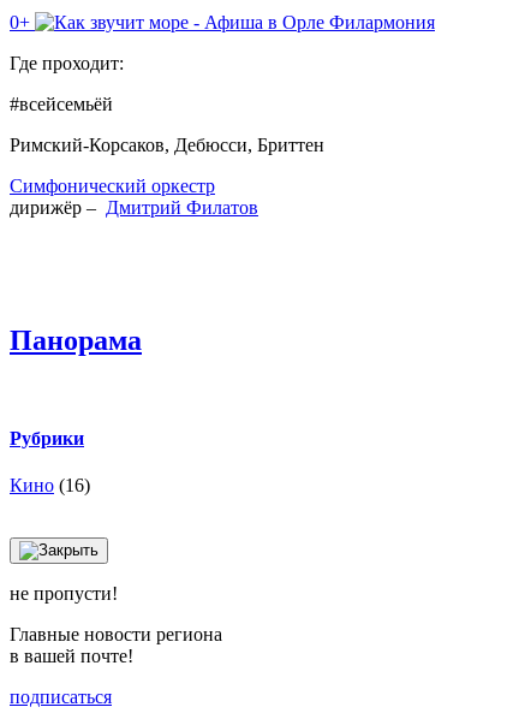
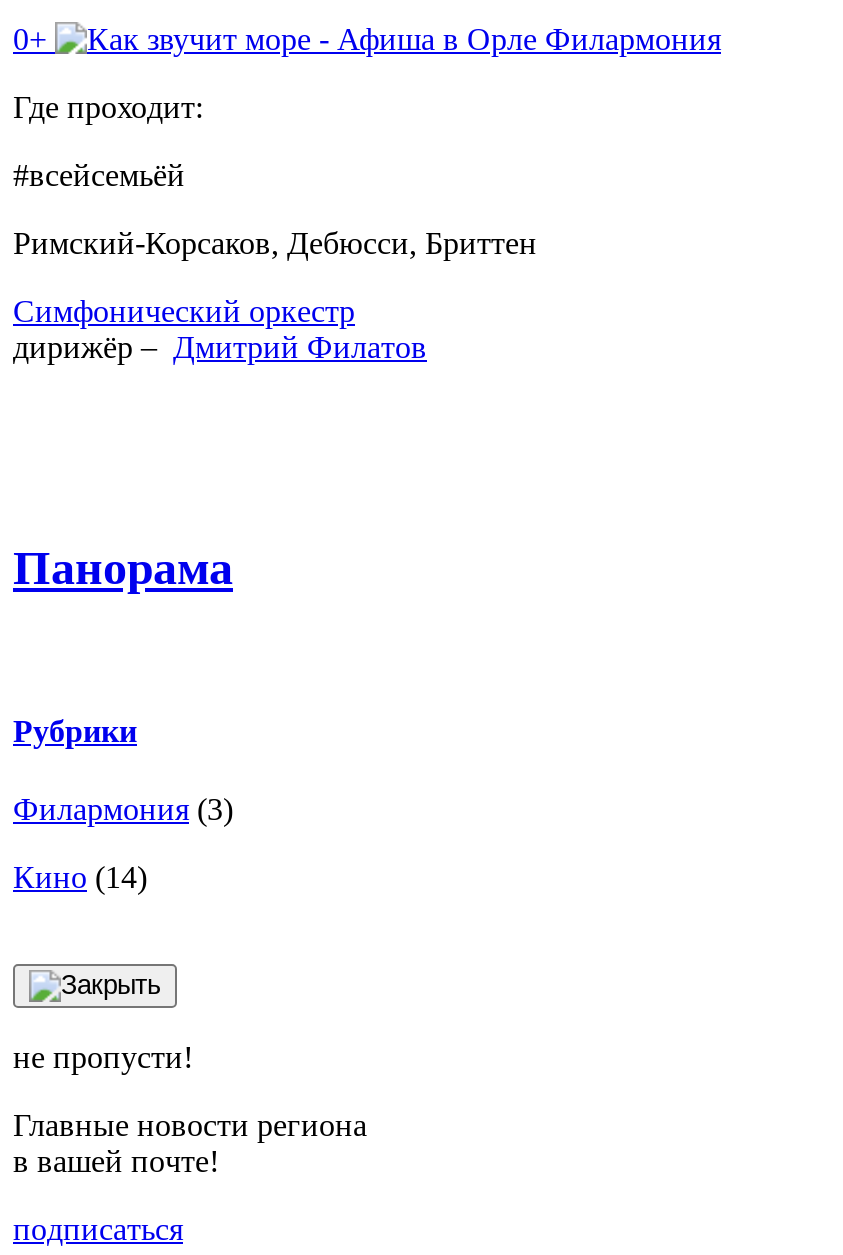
- Кино (16)
+ Филармония (3)
+ Кино (14)
